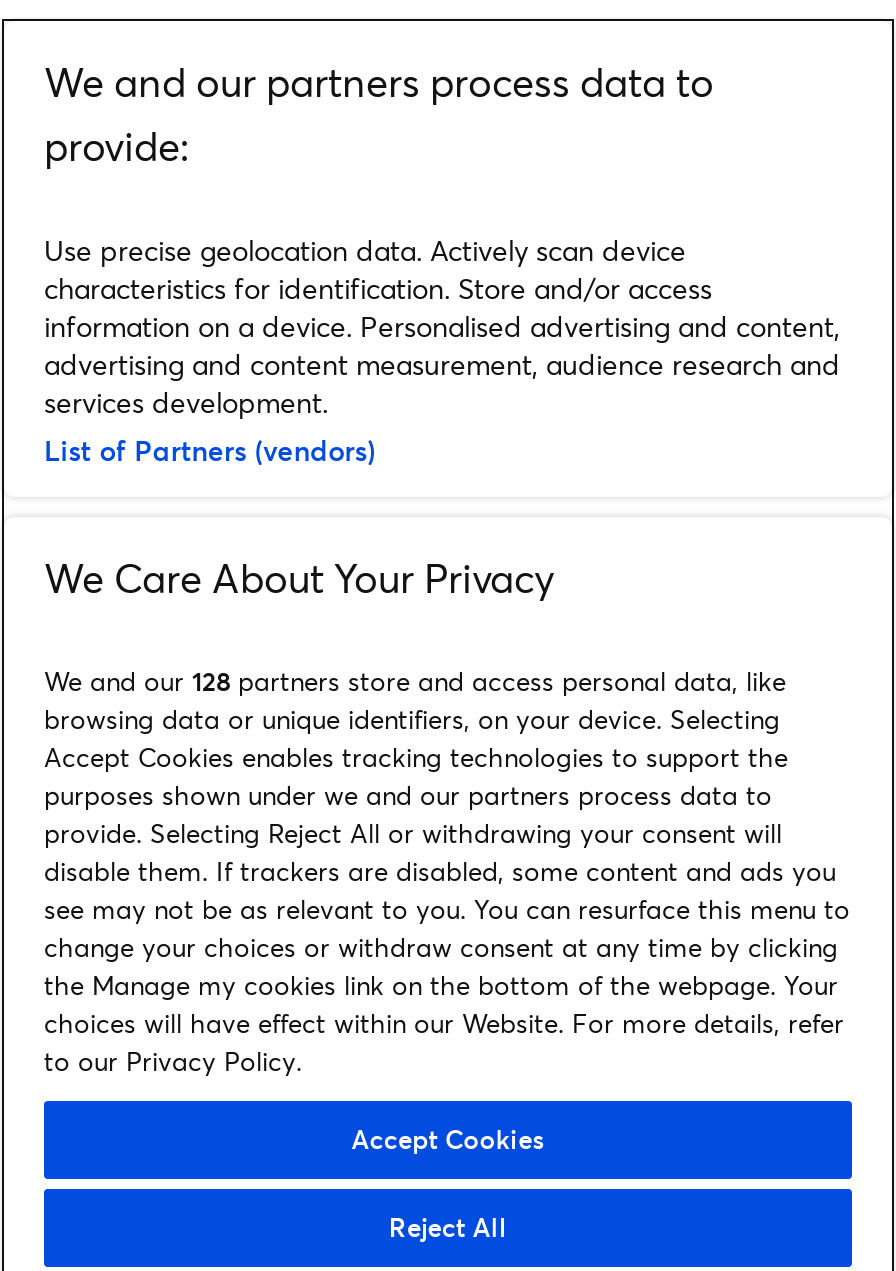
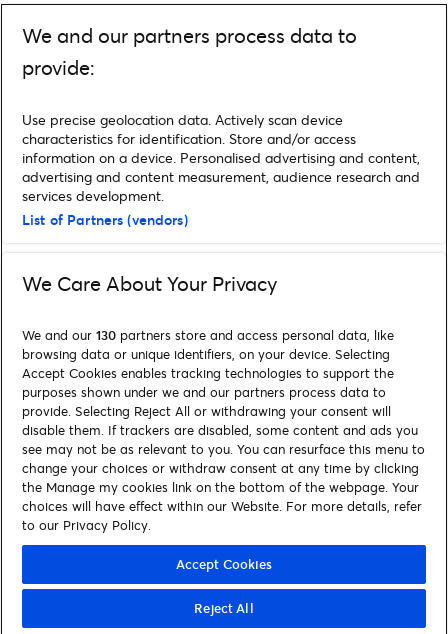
- We and our 128 partners store and access personal data, like
+ We and our 130 partners store and access personal data, like
